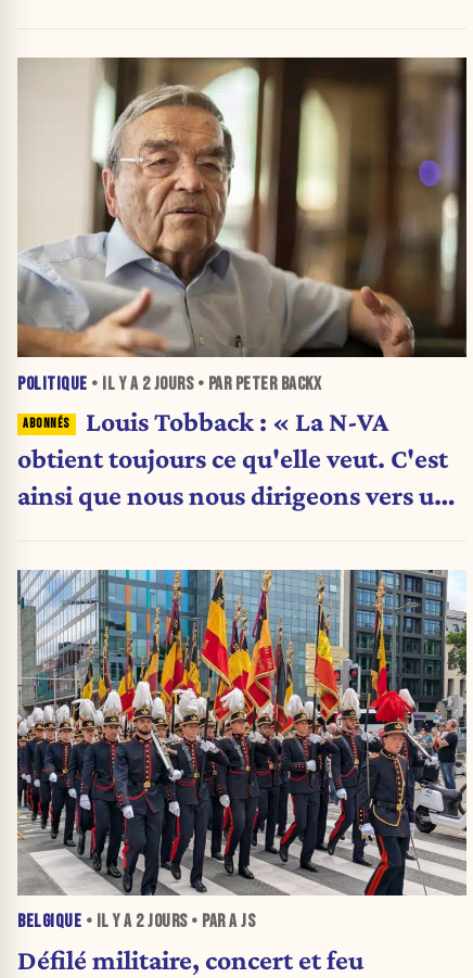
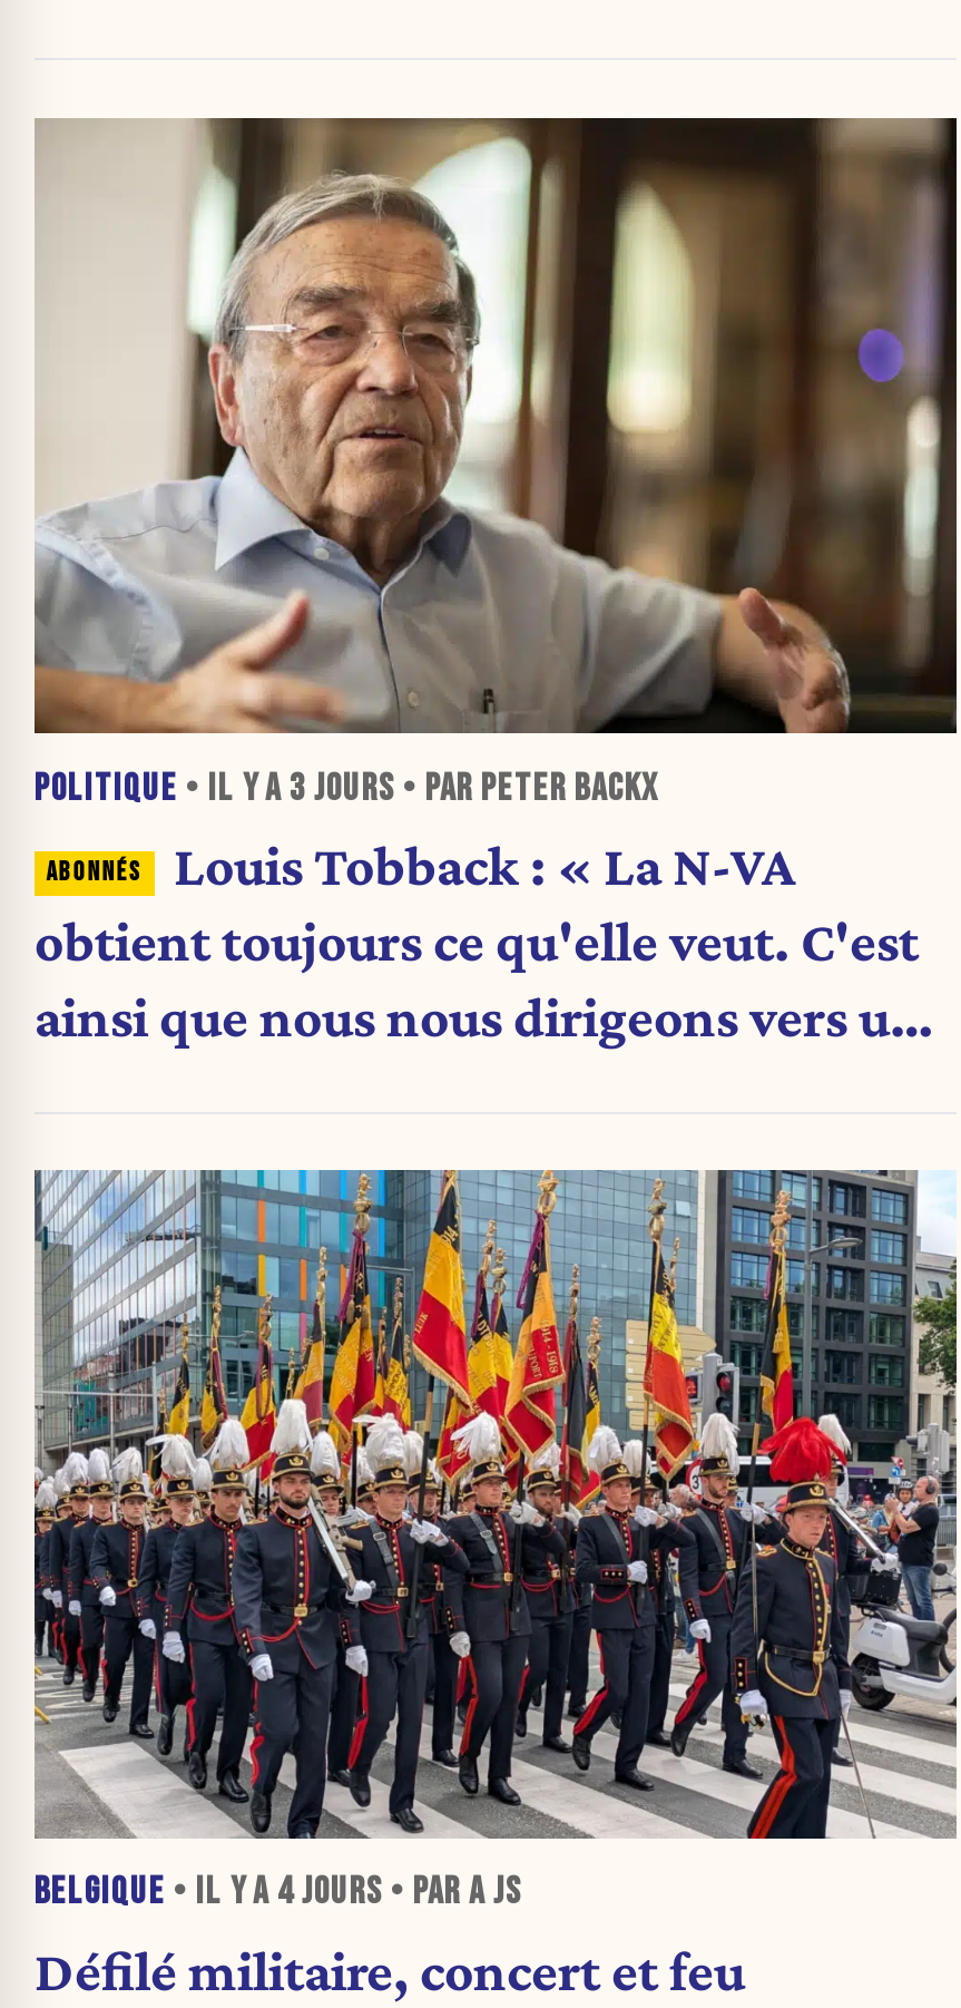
- POLITIQUE • IL Y A 2 JOURS • PAR PETER BACKX
+ POLITIQUE • IL Y A 3 JOURS • PAR PETER BACKX

- BELGIQUE • IL Y A 2 JOURS • PAR A JS
+ BELGIQUE • IL Y A 4 JOURS • PAR A JS
